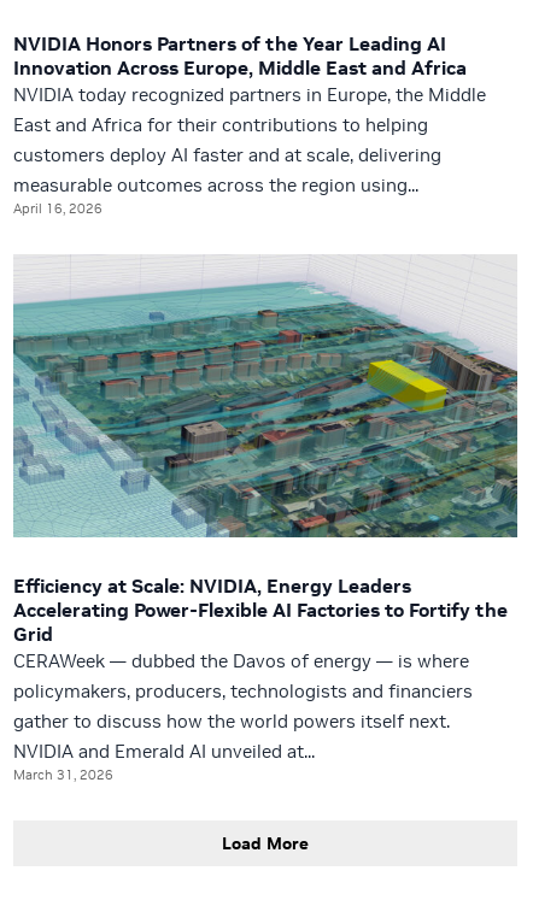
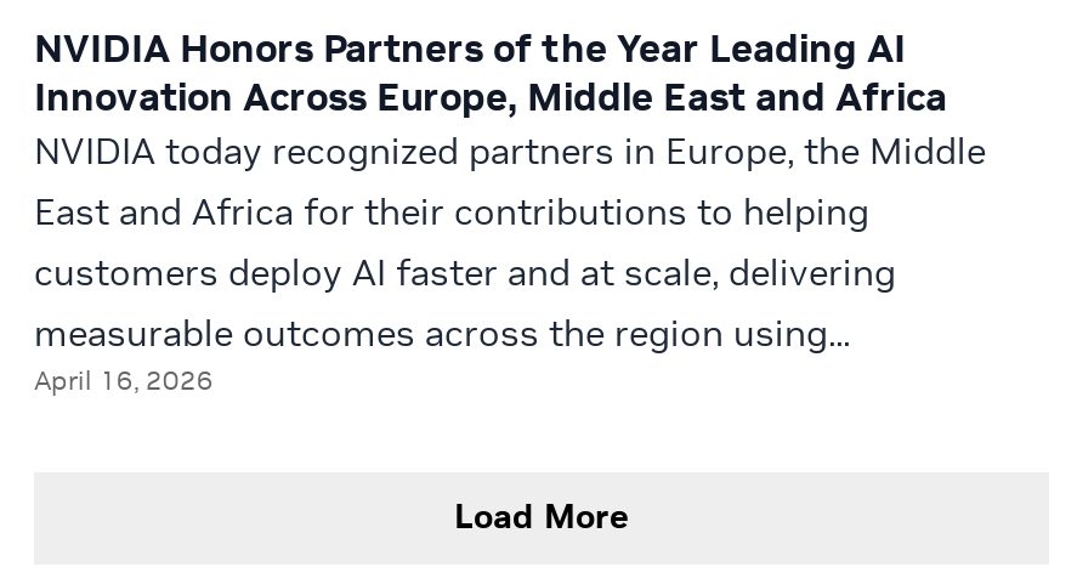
- [image]
- Efficiency at Scale: NVIDIA, Energy Leaders
- Accelerating Power‑Flexible AI Factories to Fortify the
- Grid
- CERAWeek — dubbed the Davos of energy — is where
- policymakers, producers, technologists and financiers
- gather to discuss how the world powers itself next.
- NVIDIA and Emerald AI unveiled at...
- March 31, 2026
